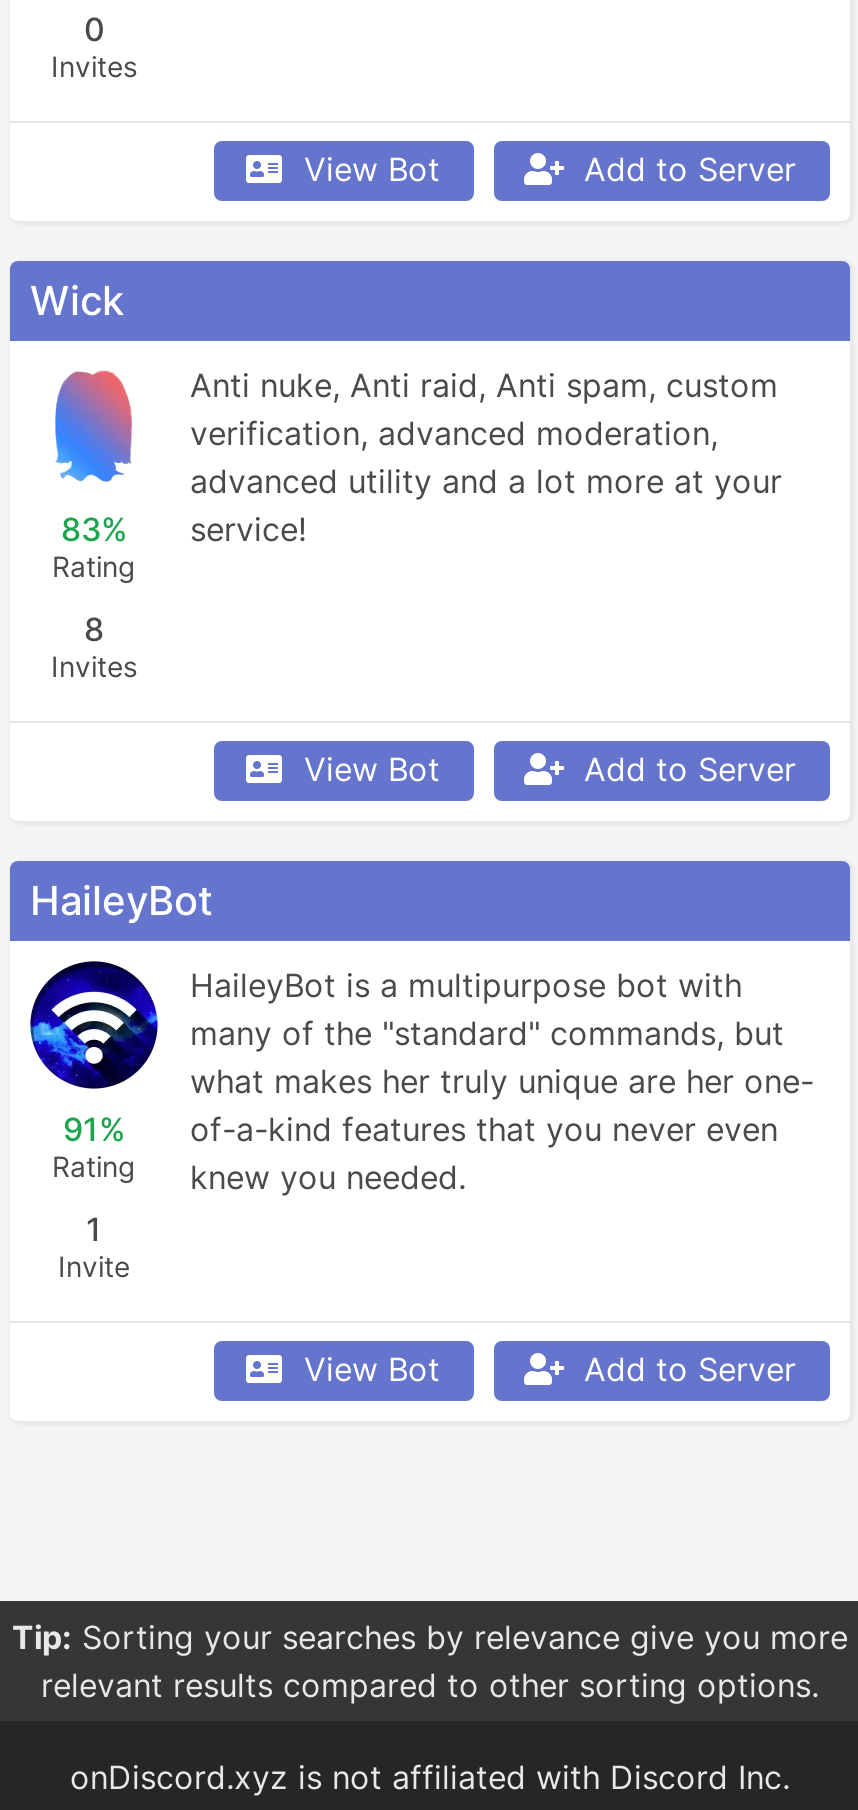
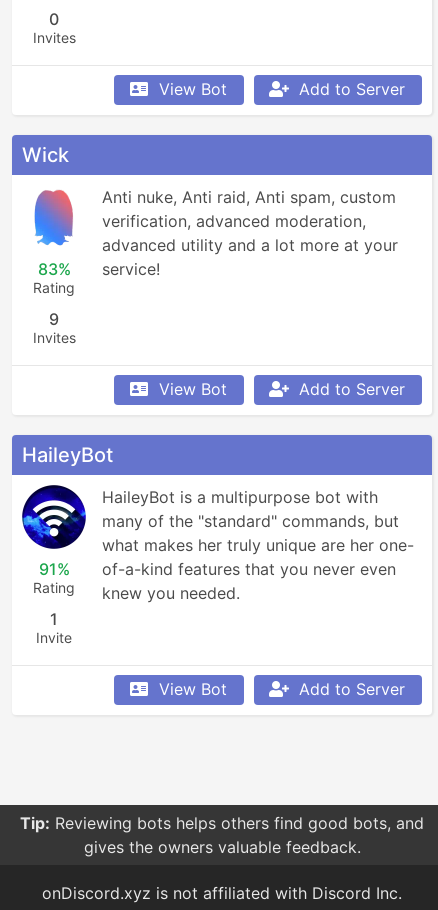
- 8
+ 9

- Tip: Sorting your searches by relevance give you more
- relevant results compared to other sorting options.
+ Tip: Reviewing bots helps others find good bots, and
+ gives the owners valuable feedback.
